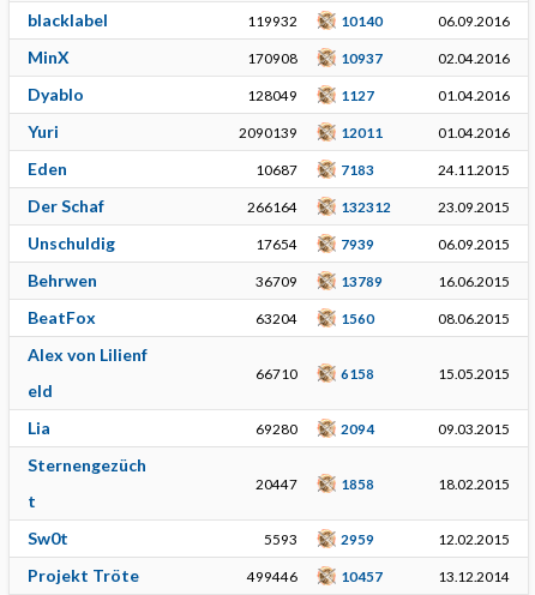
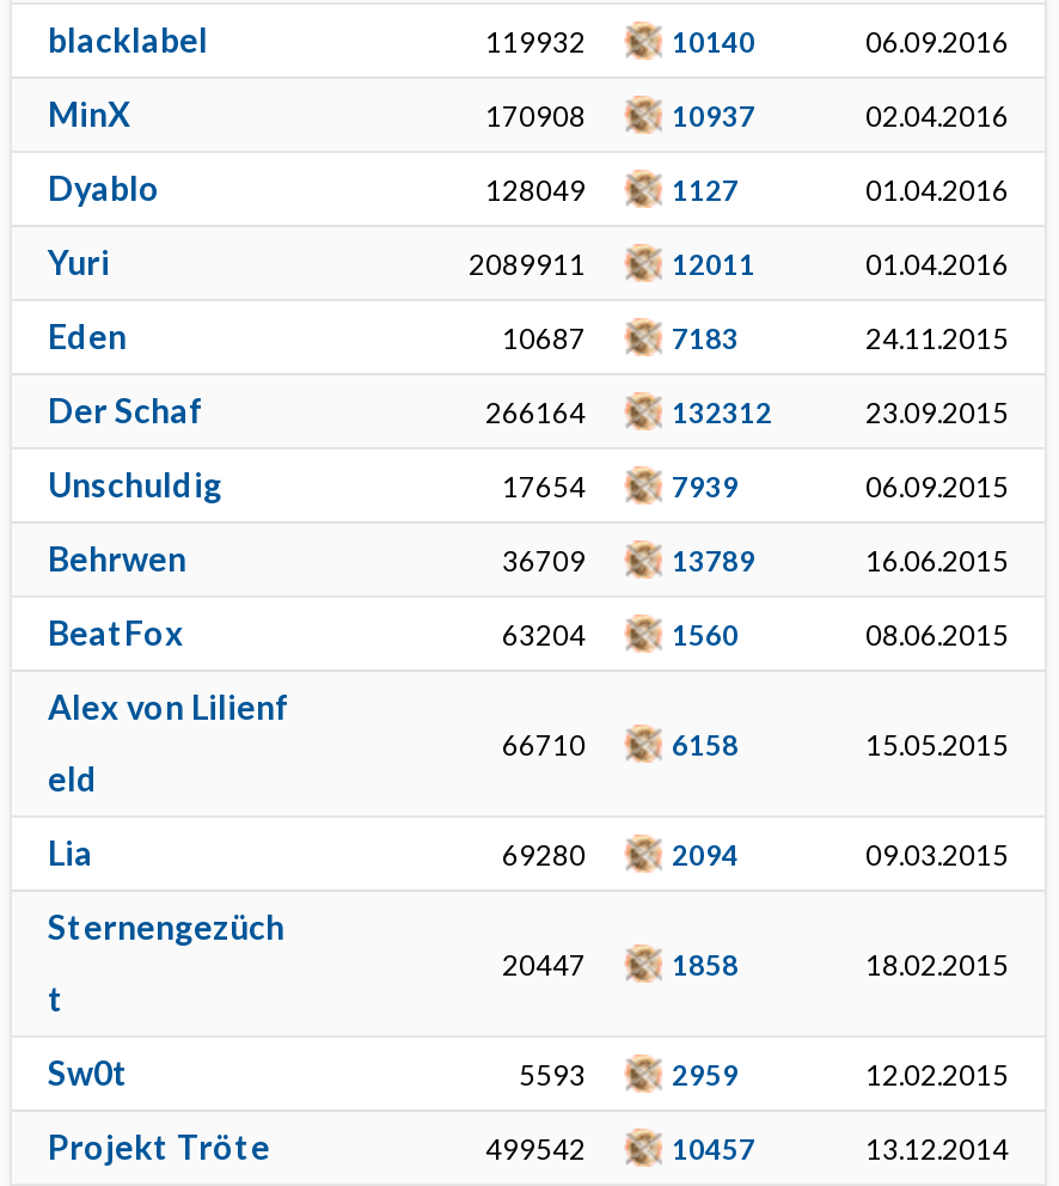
- 2090139
+ 2089911

- 499446
+ 499542
